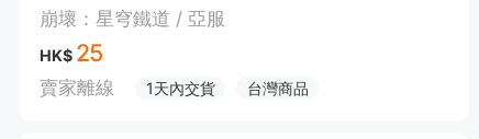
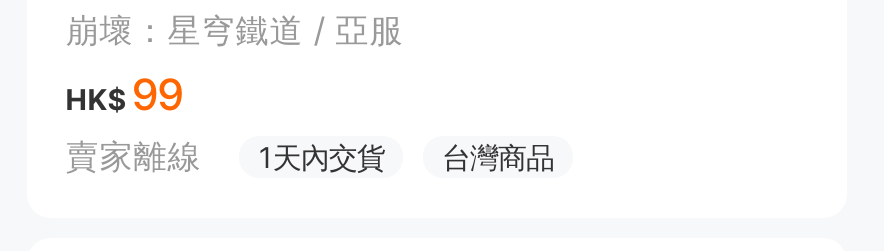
- HK$25
+ HK$99
